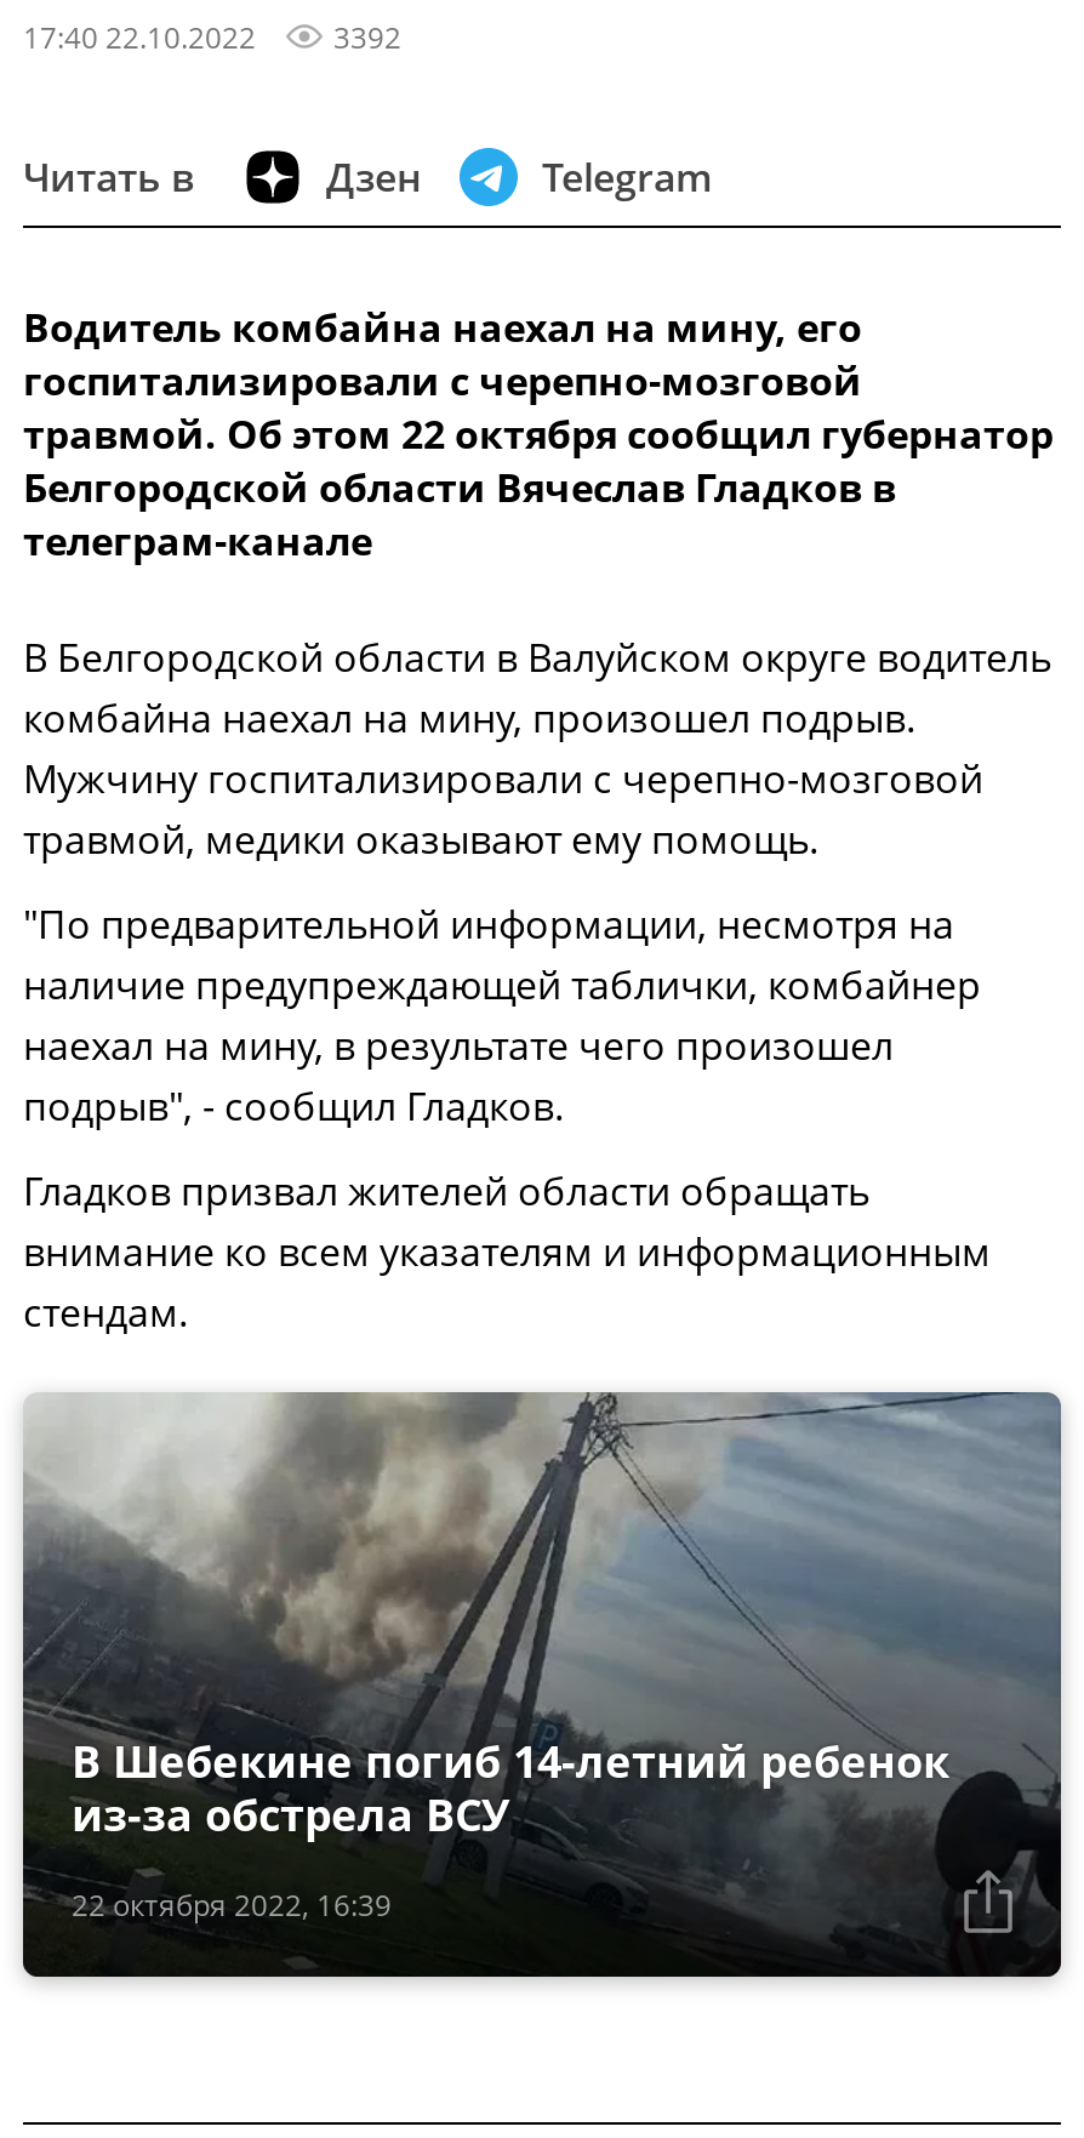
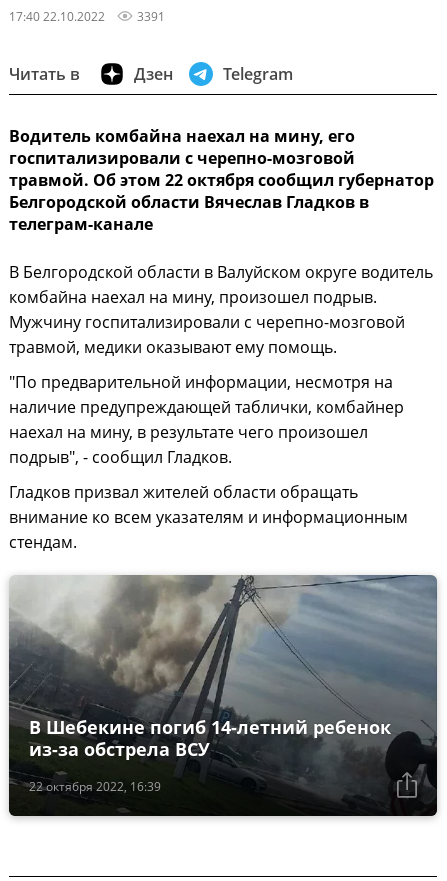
- 17:40 22.10.2022 3392
+ 17:40 22.10.2022 3391
